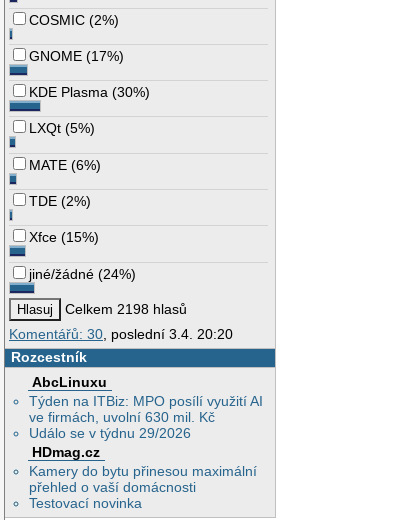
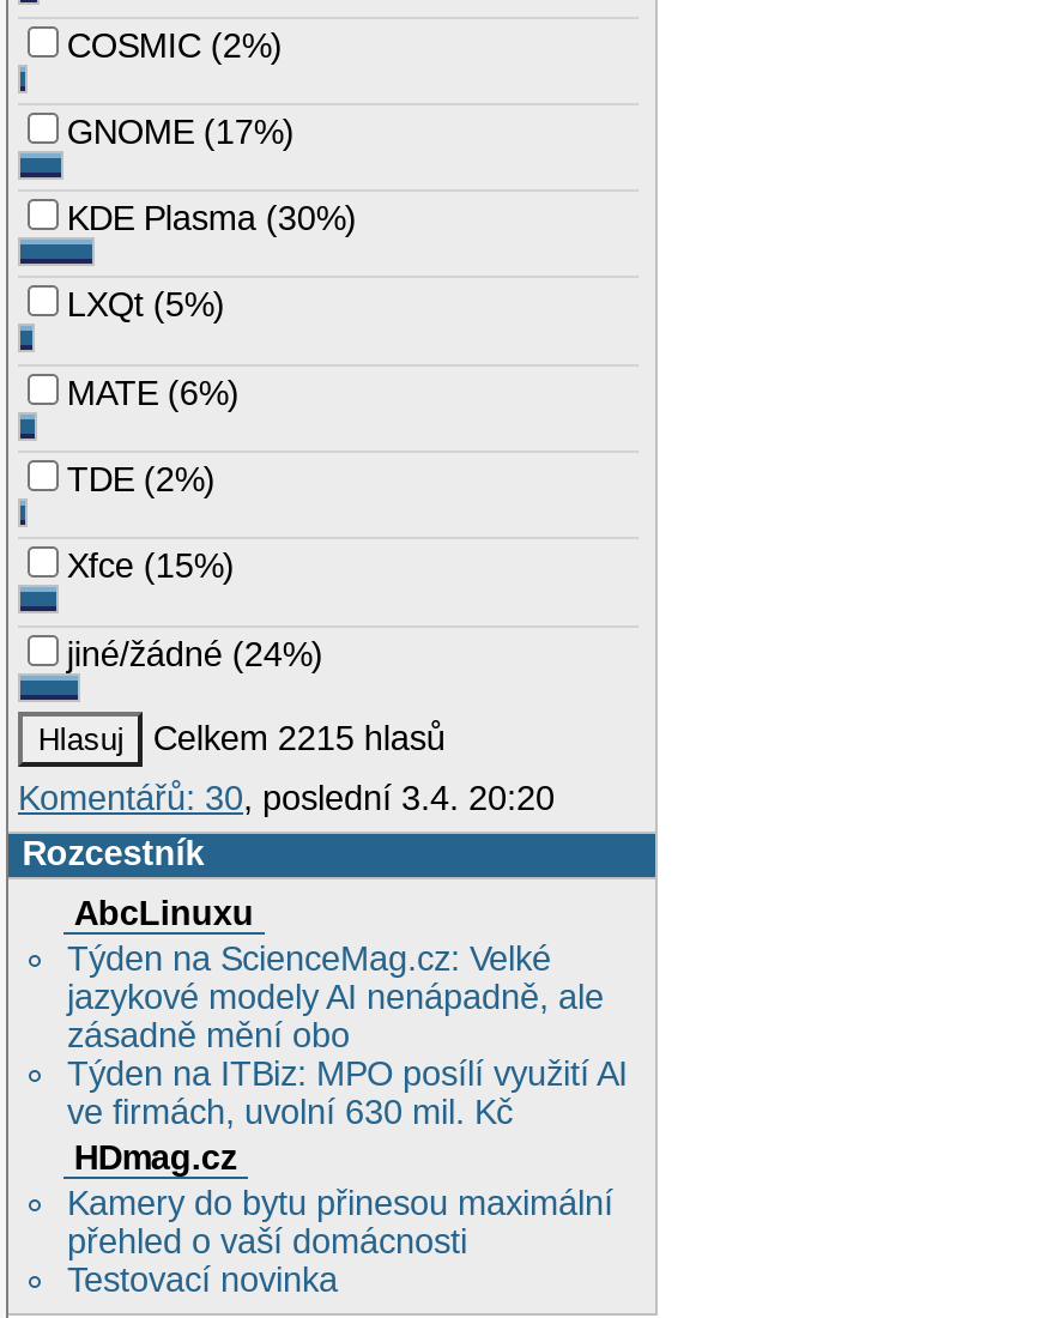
- Celkem 2198 hlasů
+ Celkem 2215 hlasů

+ Týden na ScienceMag.cz: Velké
+ jazykové modely AI nenápadně, ale
+ zásadně mění obo

moved down: Týden na ITBiz: MPO posílí využití AI | ve firmách, uvolní 630 mil. Kč

- Událo se v týdnu 29/2026
